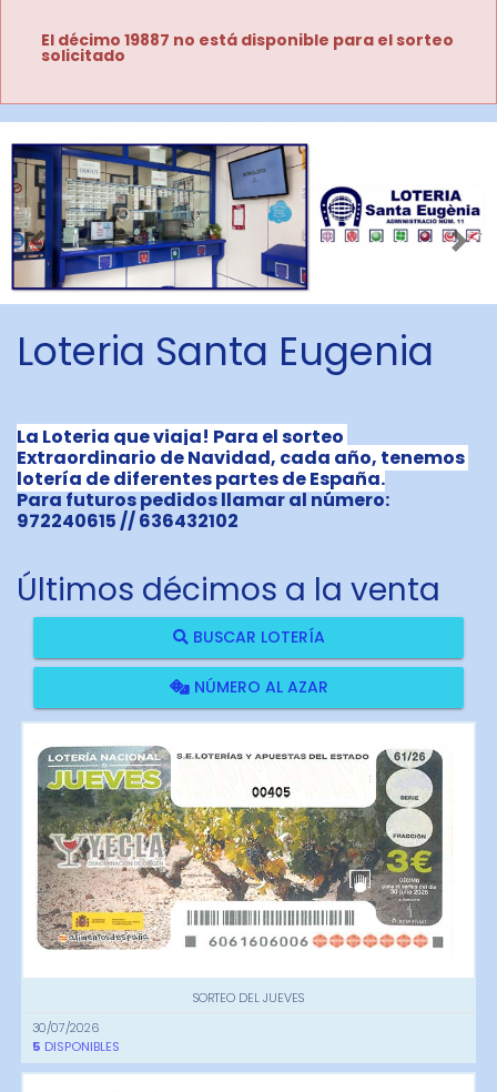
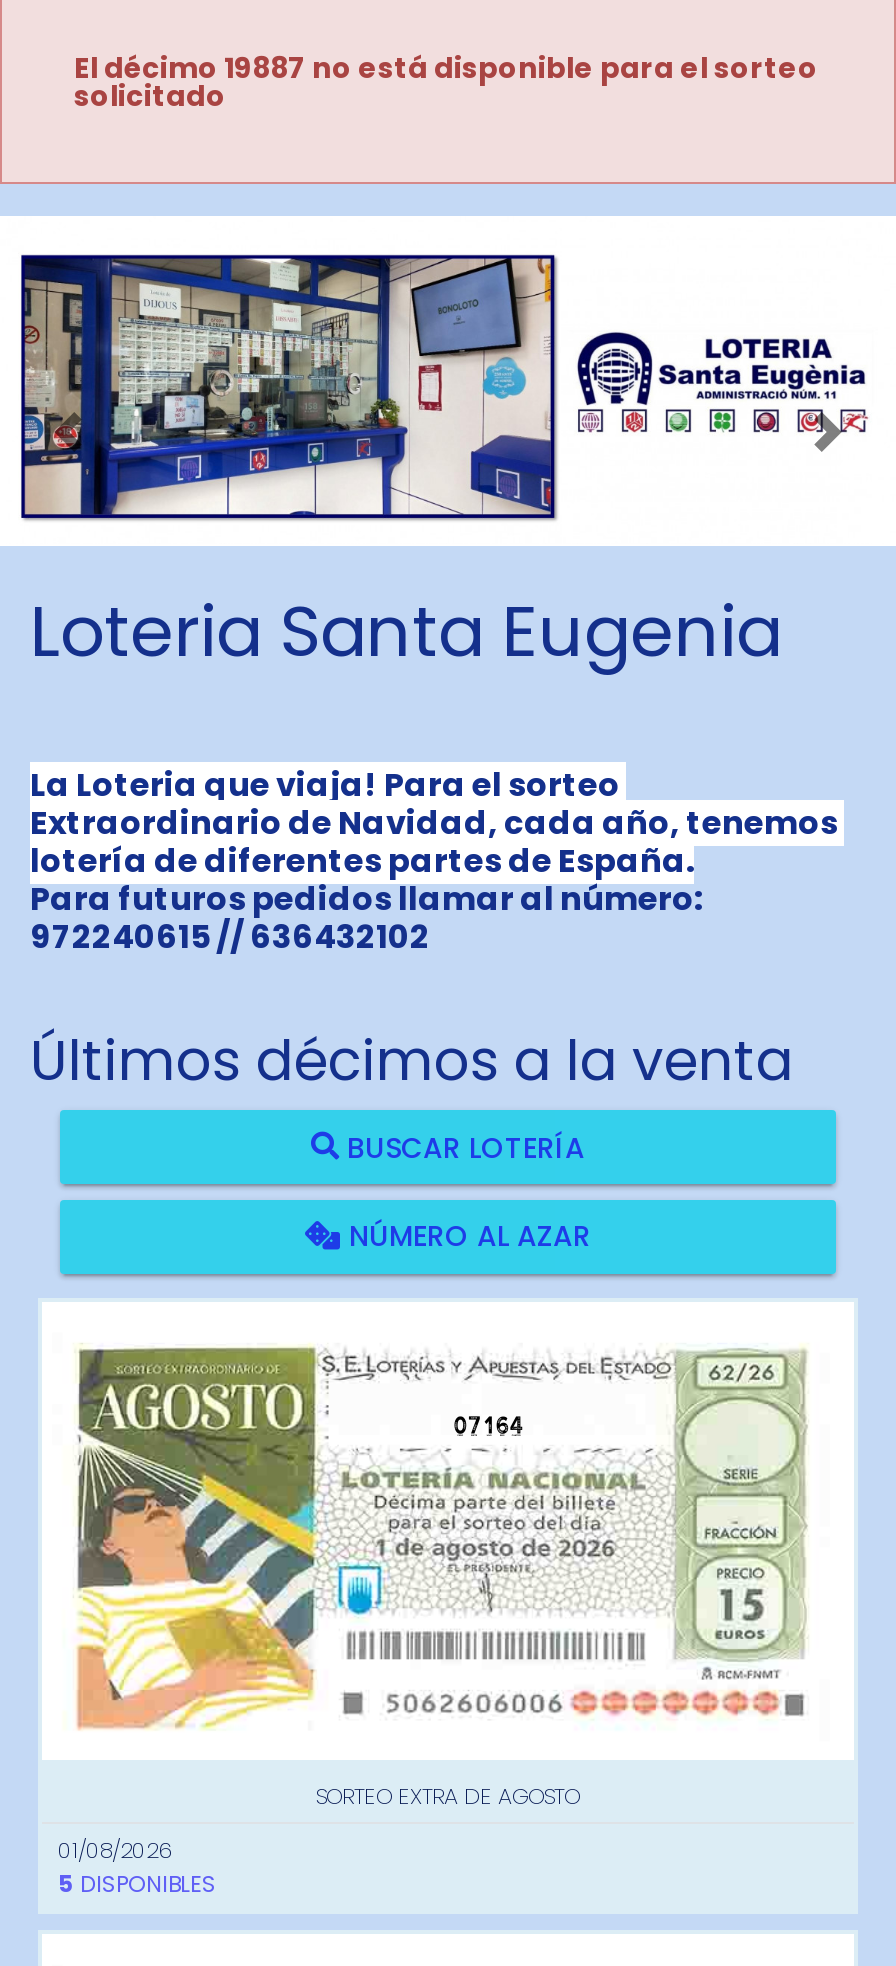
- [image]
- 00405
+ [image]
+ 07164

- SORTEO DEL JUEVES
+ SORTEO EXTRA DE AGOSTO

- 30/07/2026
+ 01/08/2026
